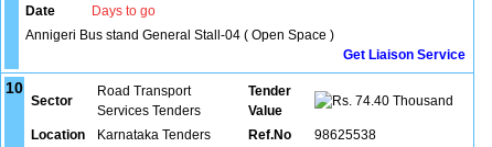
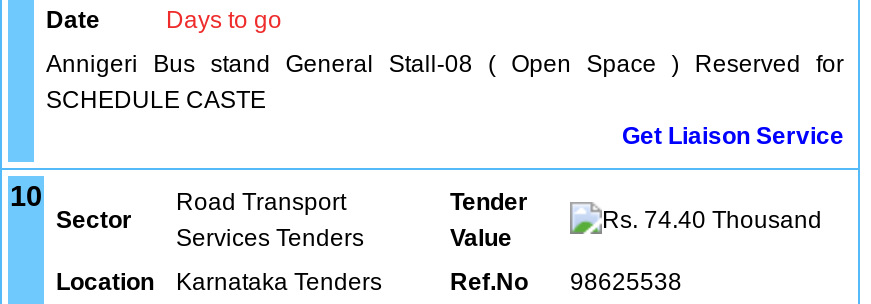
- Annigeri Bus stand General Stall-04 ( Open Space )
+ Annigeri Bus stand General Stall-08 ( Open Space ) Reserved for
+ SCHEDULE CASTE
